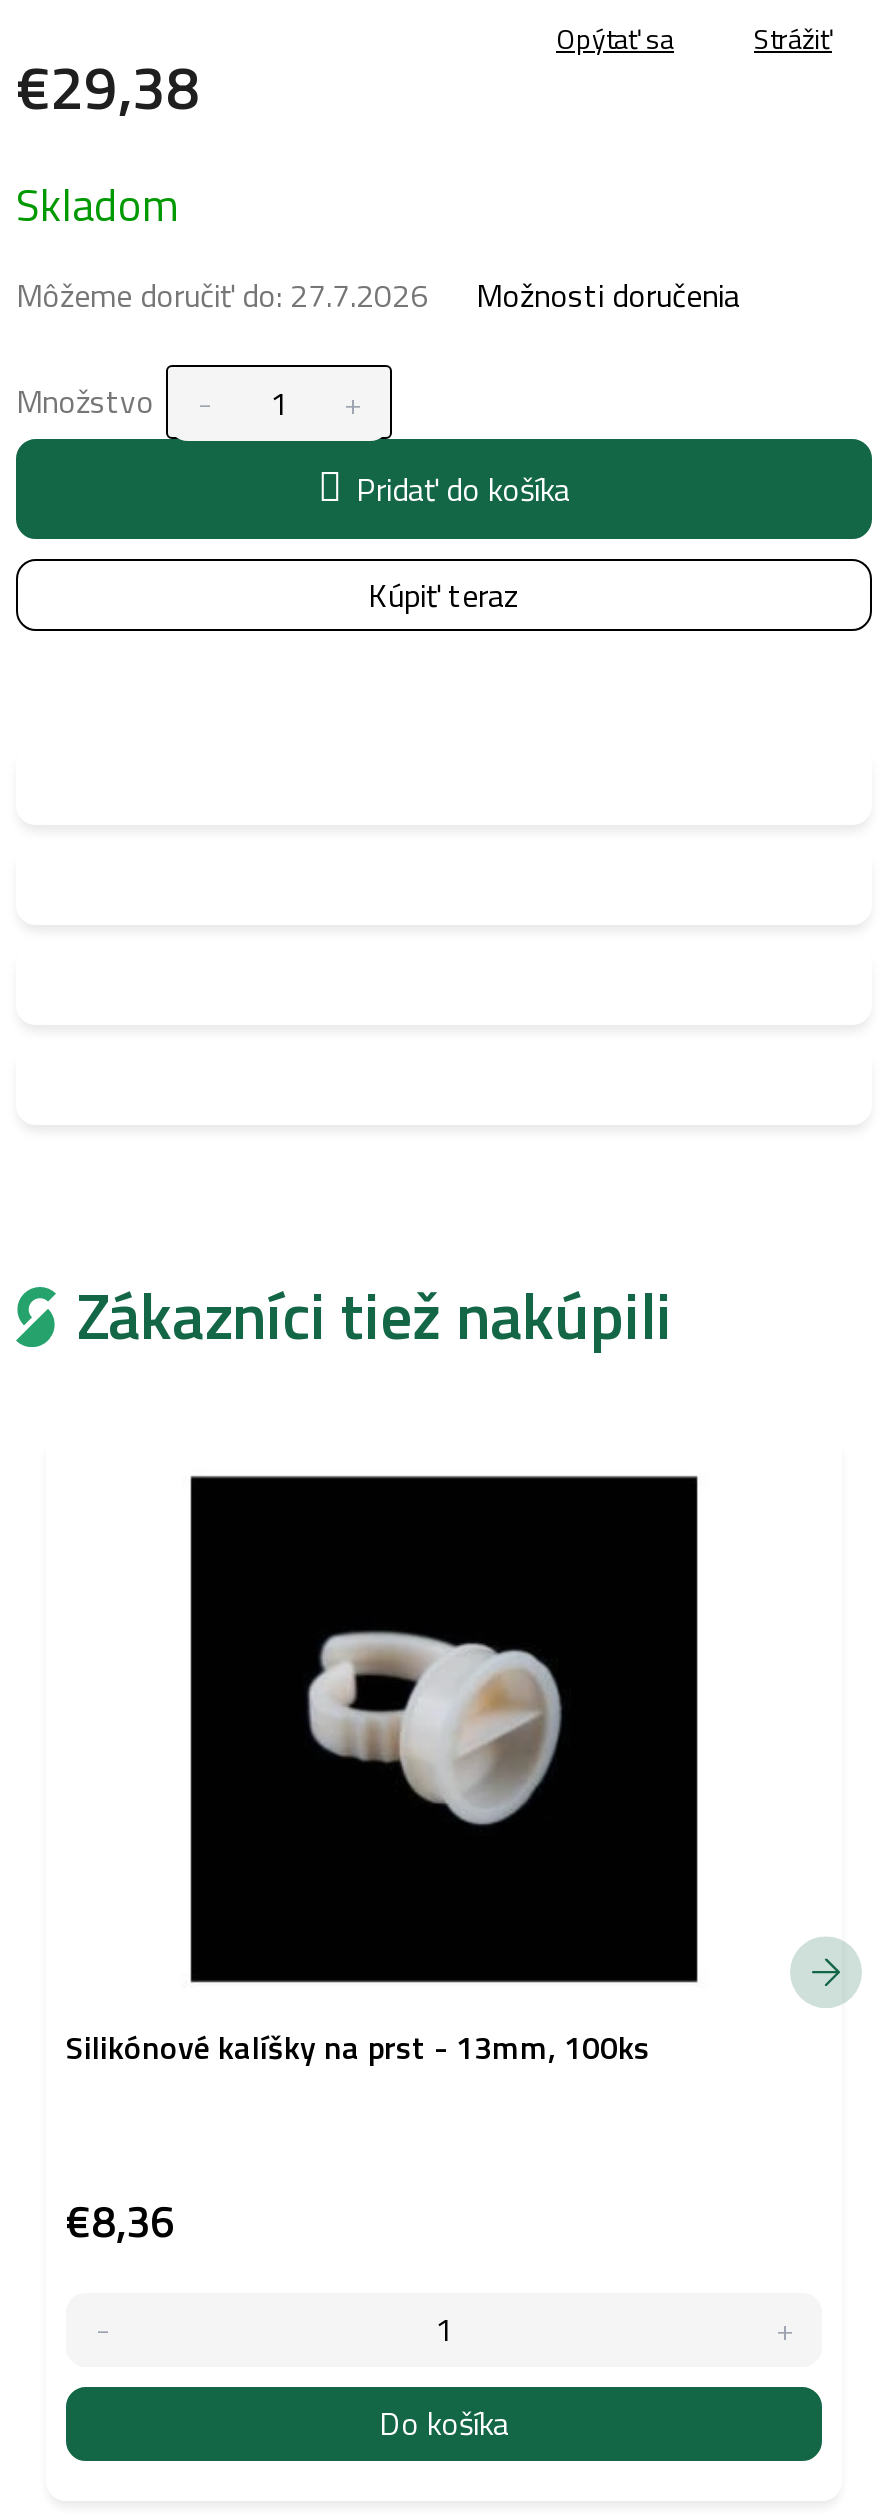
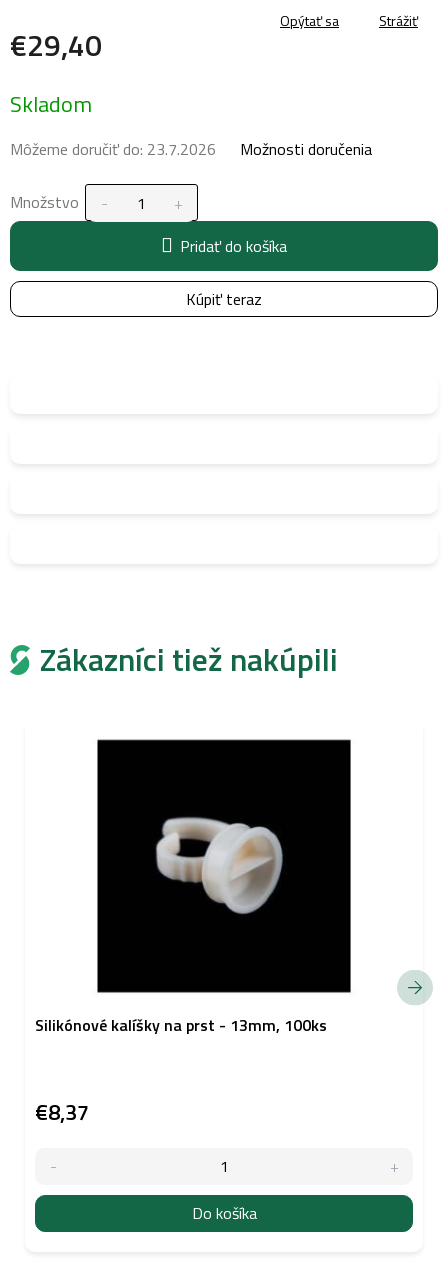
- €29,38
+ €29,40

- Môžeme doručiť do: 27.7.2026
+ Môžeme doručiť do: 23.7.2026

- €8,36
+ €8,37
